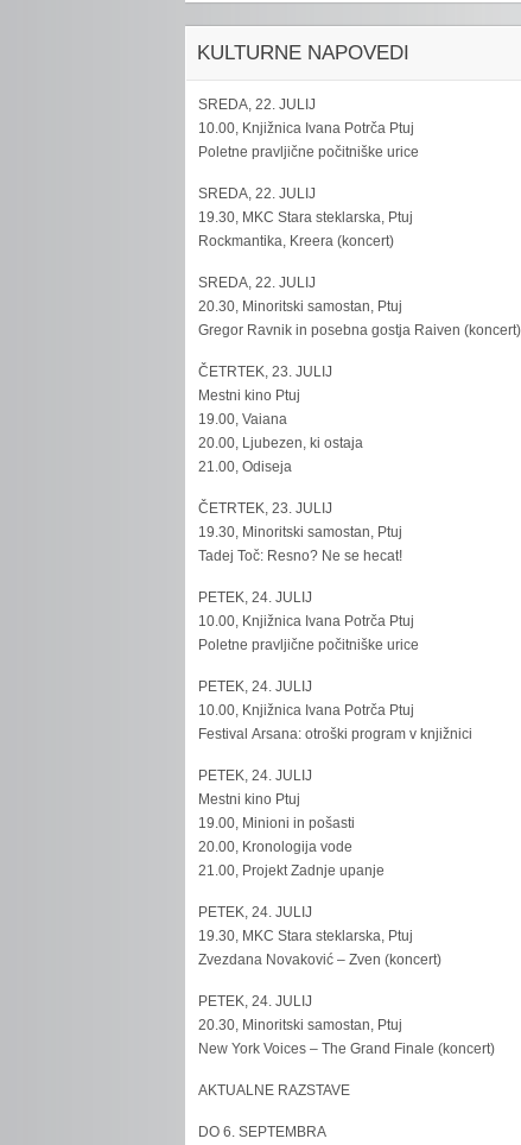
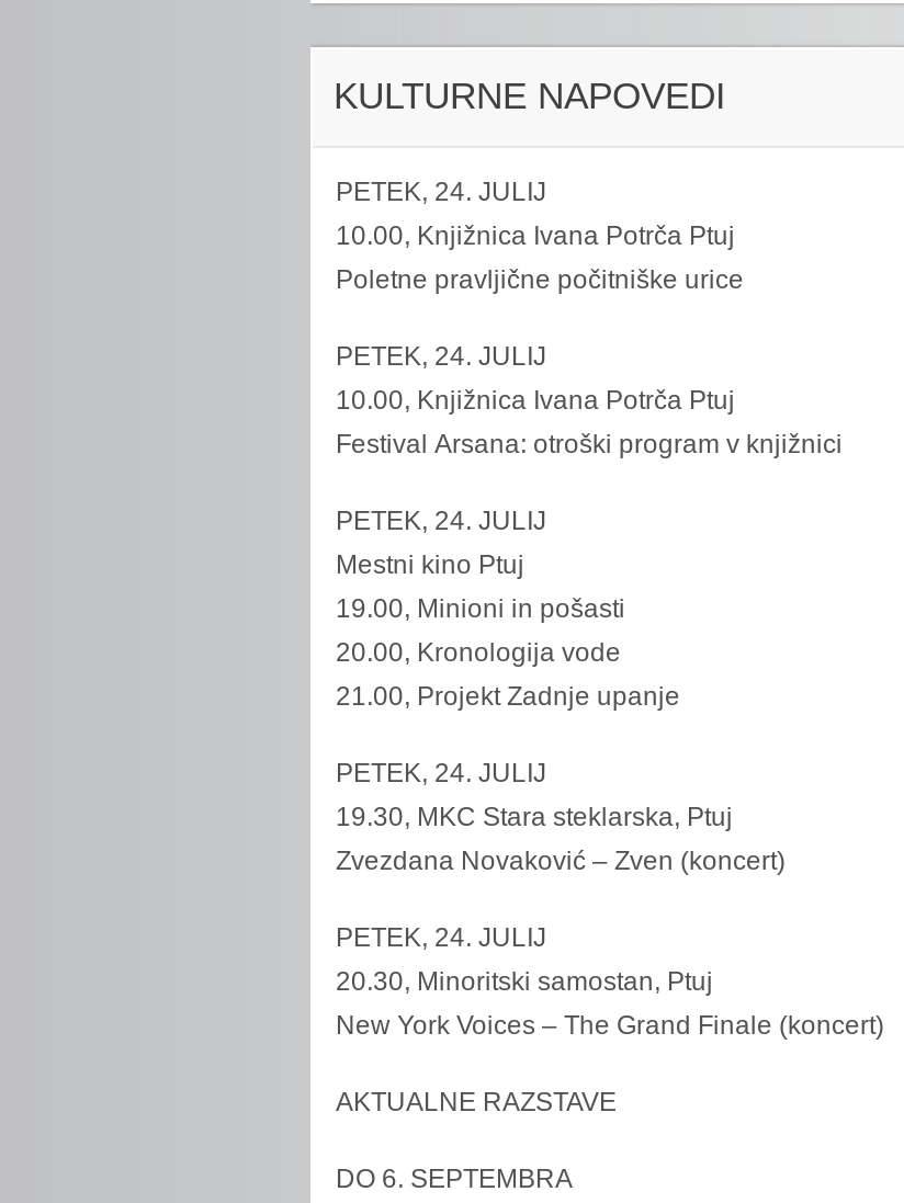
- SREDA, 22. JULIJ
- 10.00, Knjižnica Ivana Potrča Ptuj
- Poletne pravljične počitniške urice
- SREDA, 22. JULIJ
- 19.30, MKC Stara steklarska, Ptuj
- Rockmantika, Kreera (koncert)
- SREDA, 22. JULIJ
- 20.30, Minoritski samostan, Ptuj
- Gregor Ravnik in posebna gostja Raiven (koncert)
- ČETRTEK, 23. JULIJ
- Mestni kino Ptuj
- 19.00, Vaiana
- 20.00, Ljubezen, ki ostaja
- 21.00, Odiseja
- ČETRTEK, 23. JULIJ
- 19.30, Minoritski samostan, Ptuj
- Tadej Toč: Resno? Ne se hecat!
